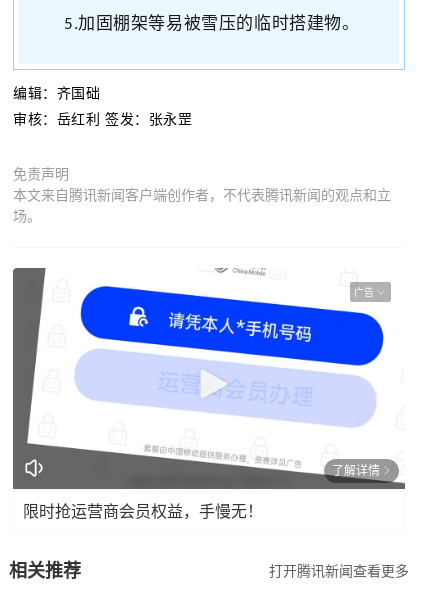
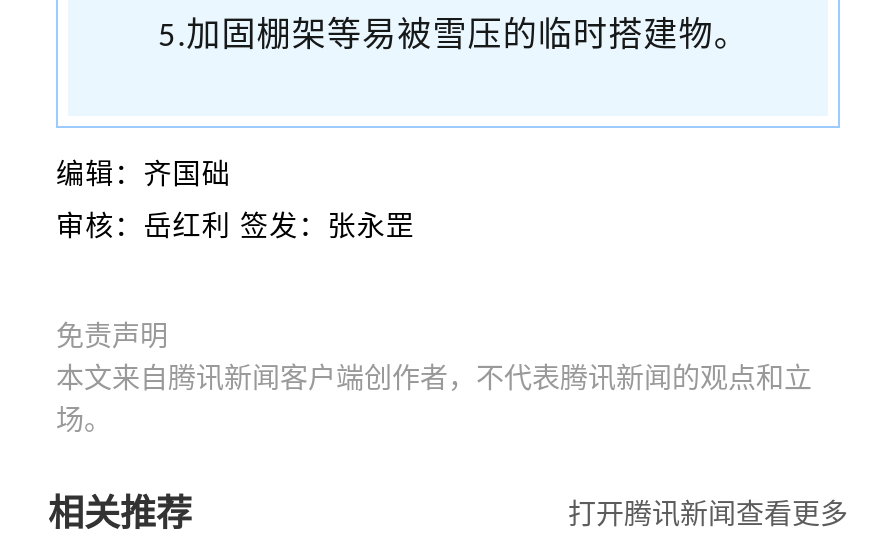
- [image]
- 广告

- 了解详情
- 限时抢运营商会员权益，手慢无！
